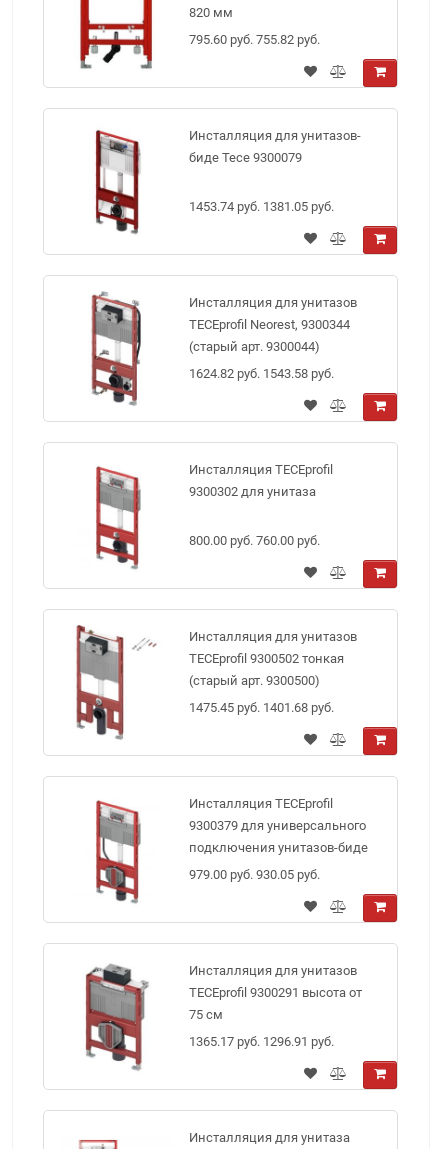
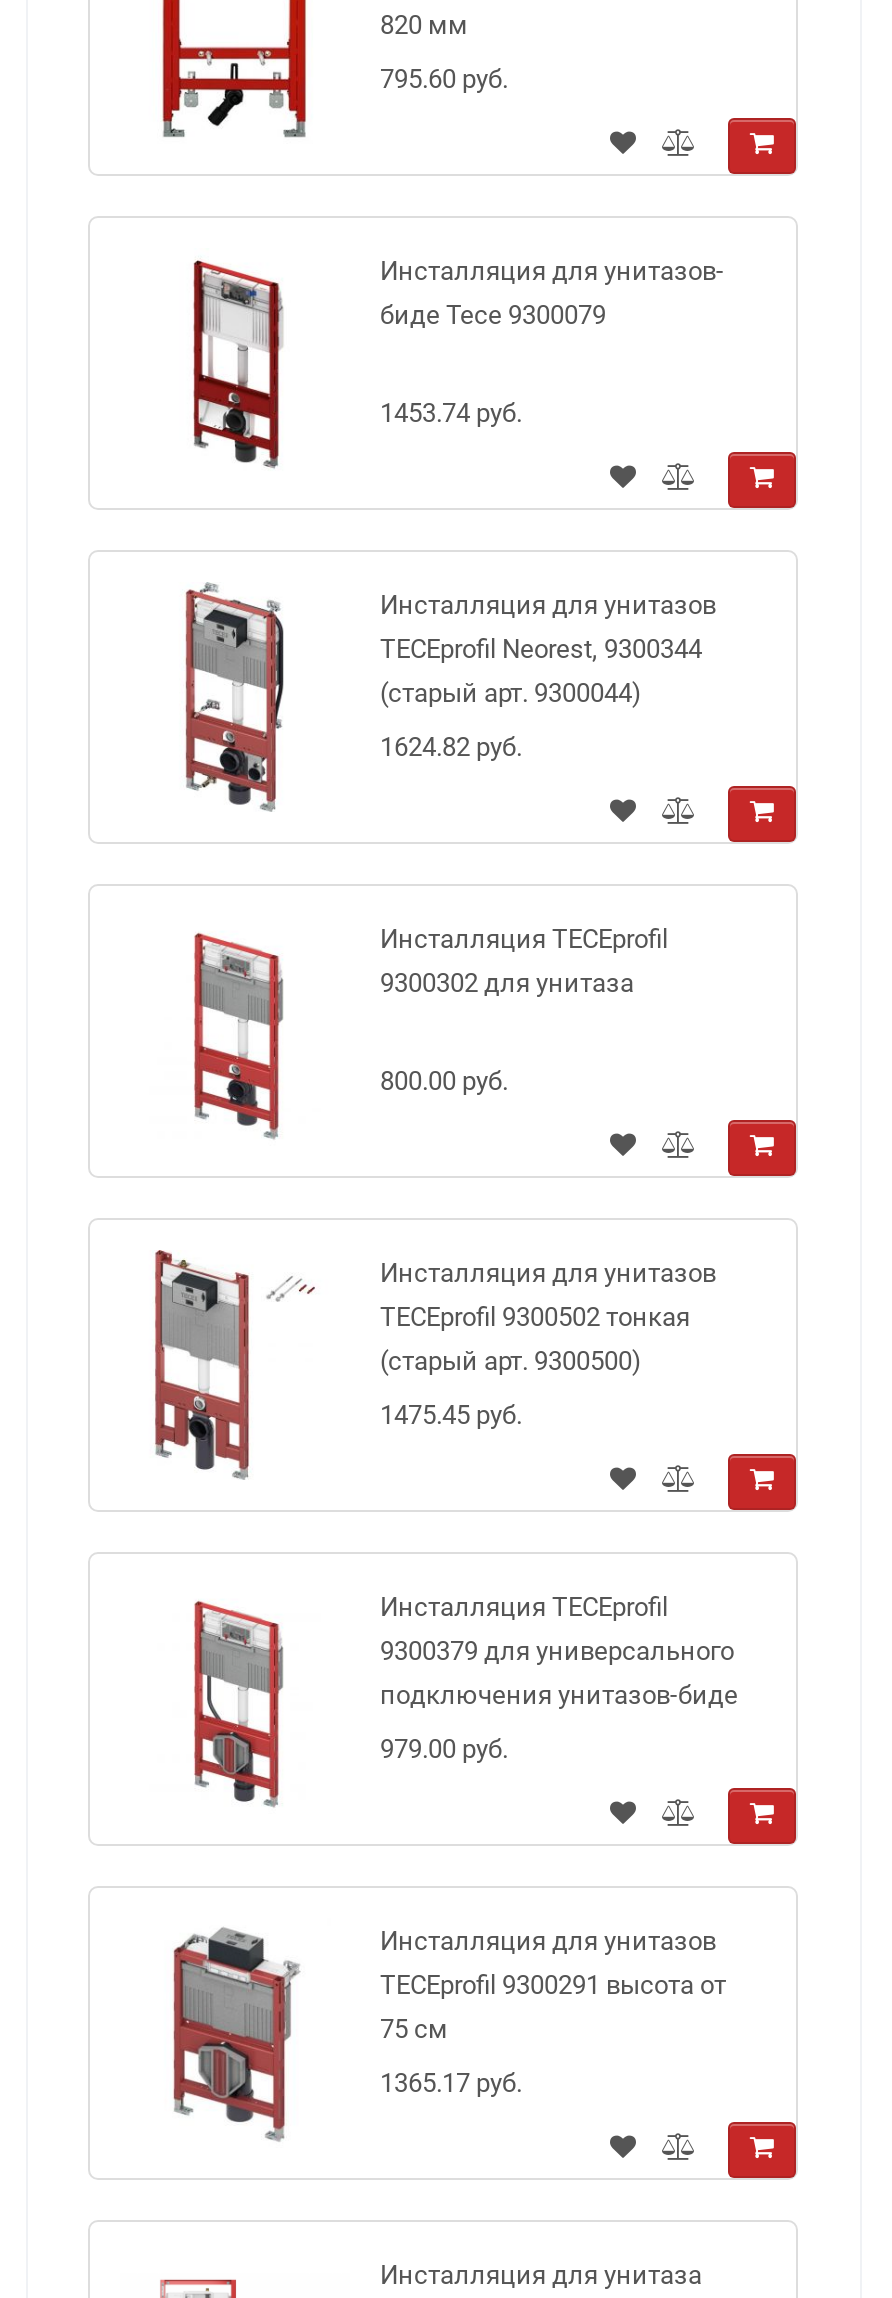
- 795.60 руб. 755.82 руб.
+ 795.60 руб.

- 1453.74 руб. 1381.05 руб.
+ 1453.74 руб.

- 1624.82 руб. 1543.58 руб.
+ 1624.82 руб.

- 800.00 руб. 760.00 руб.
+ 800.00 руб.

- 1475.45 руб. 1401.68 руб.
+ 1475.45 руб.

- 979.00 руб. 930.05 руб.
+ 979.00 руб.

- 1365.17 руб. 1296.91 руб.
+ 1365.17 руб.
